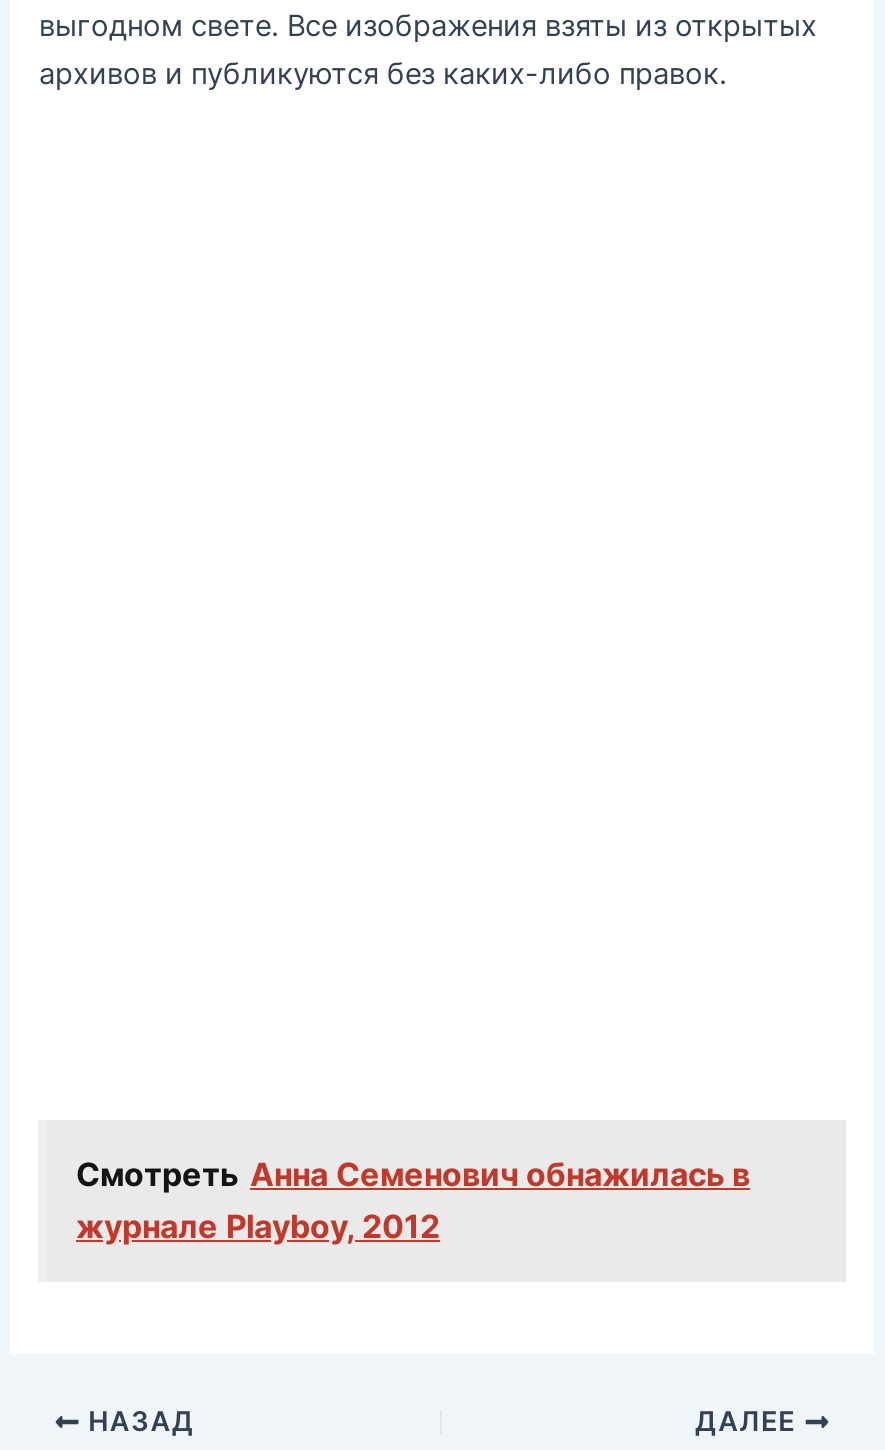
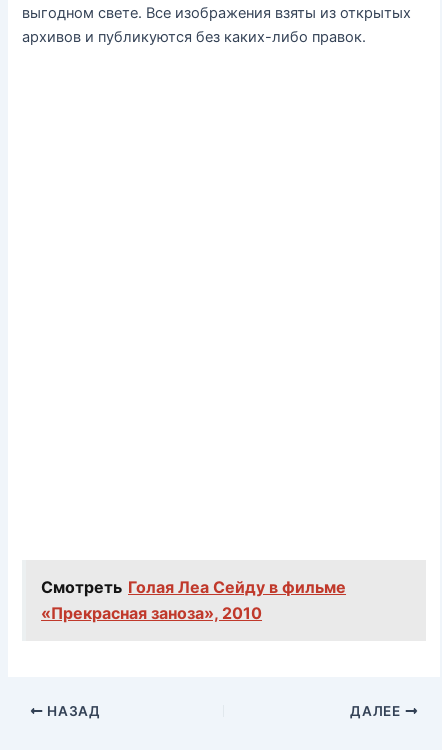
- Смотреть Анна Семенович обнажилась в
- журнале Playboy, 2012
+ Смотреть Голая Леа Сейду в фильме
+ «Прекрасная заноза», 2010
